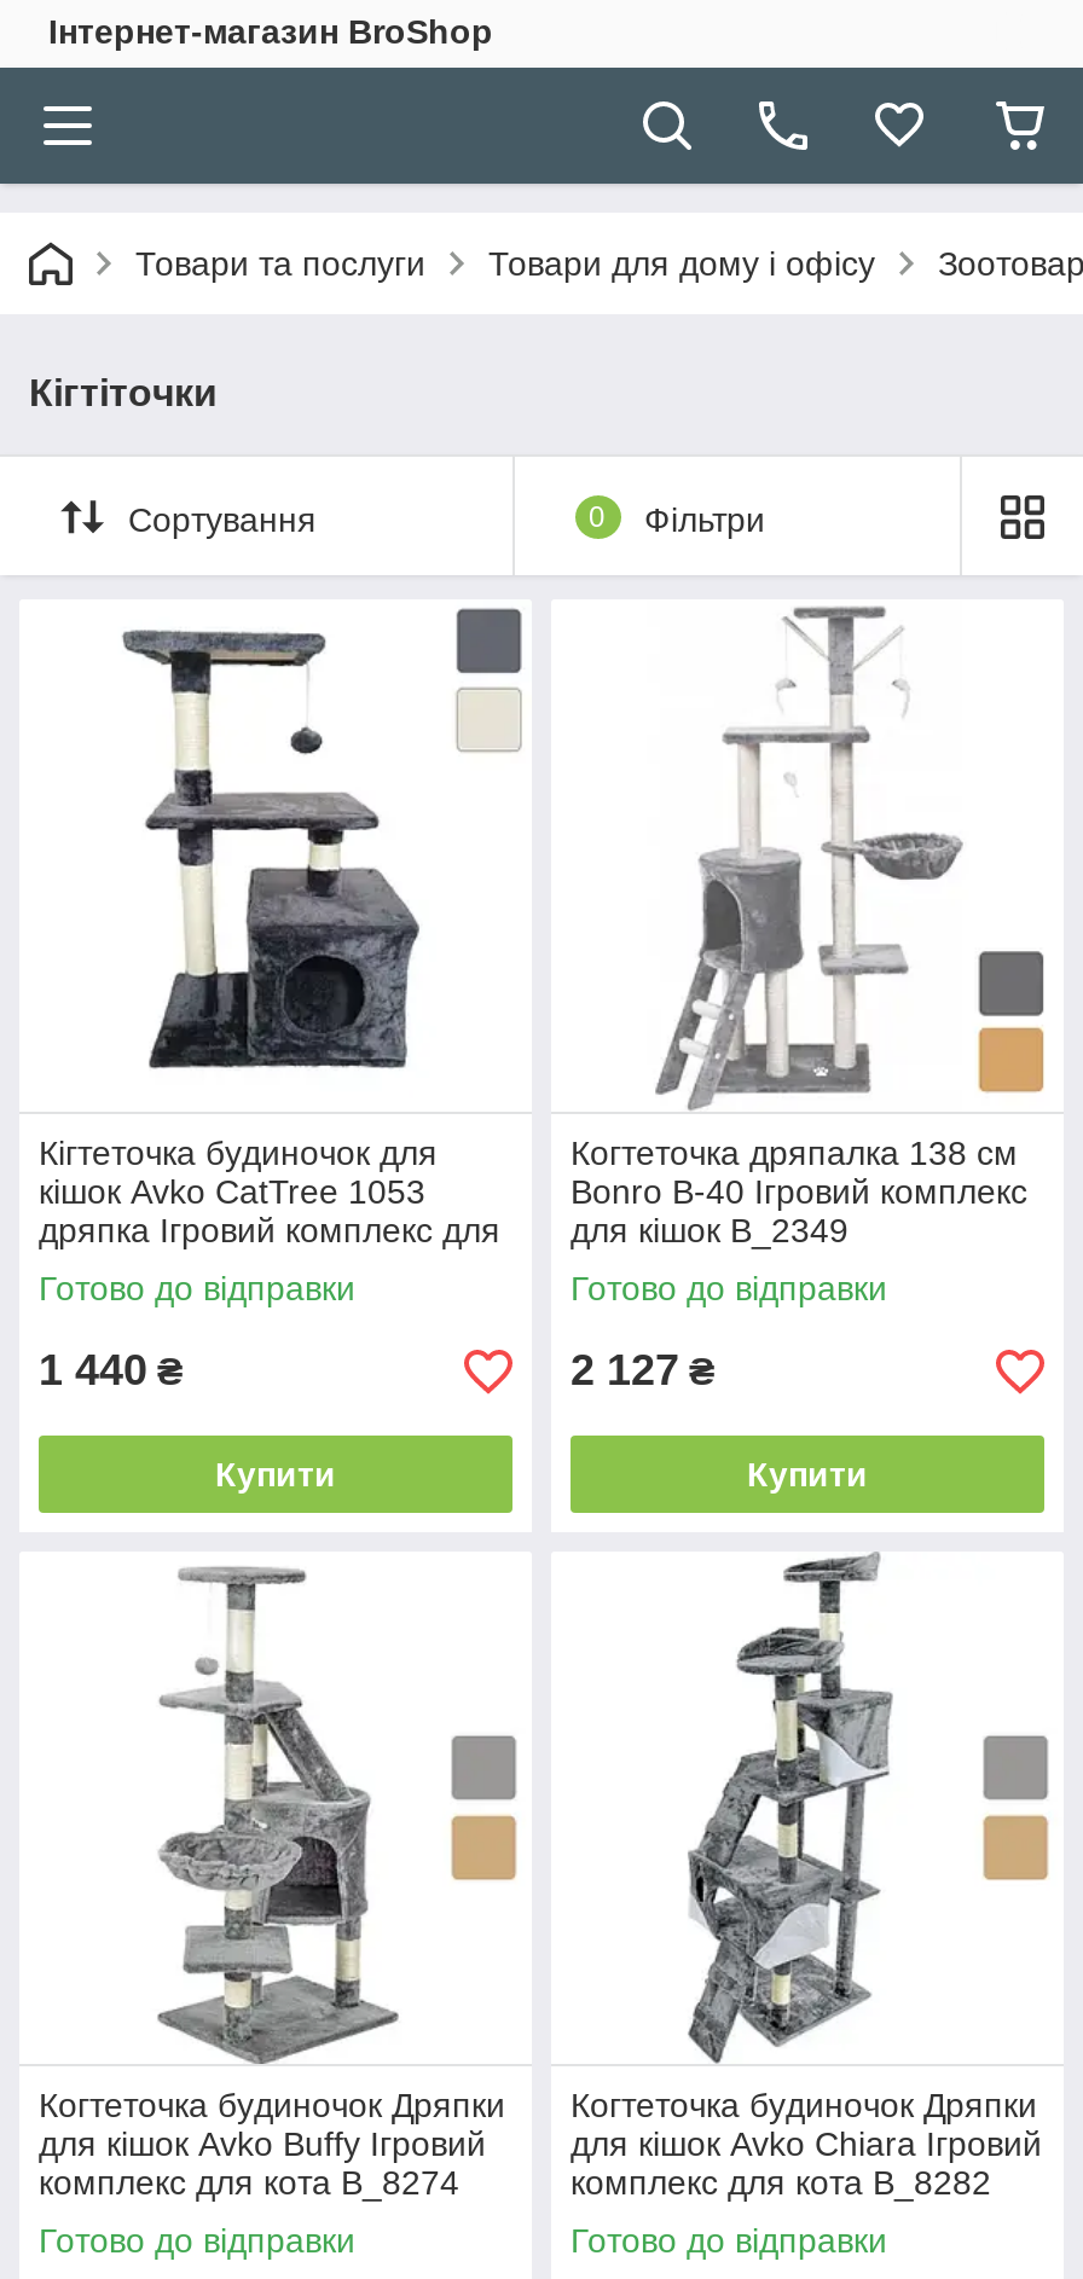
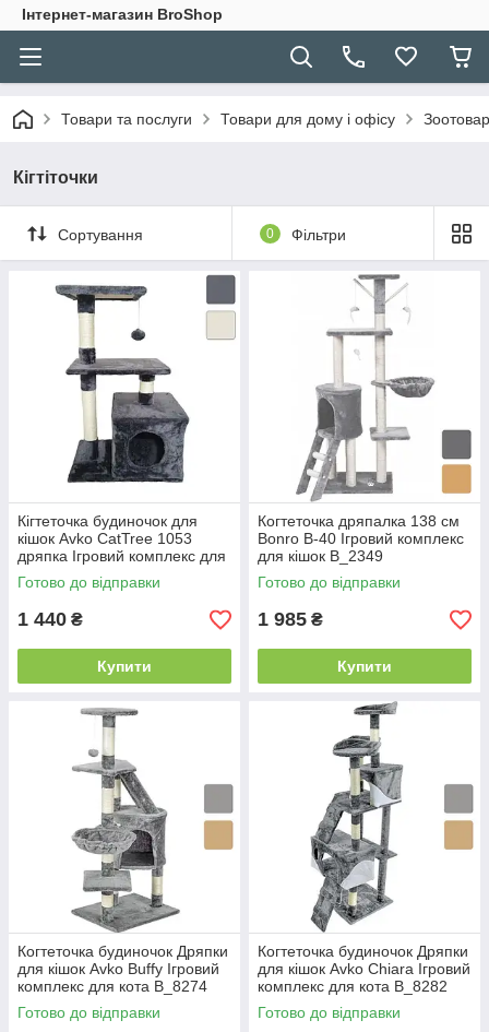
- 2 127 ₴
+ 1 985 ₴
